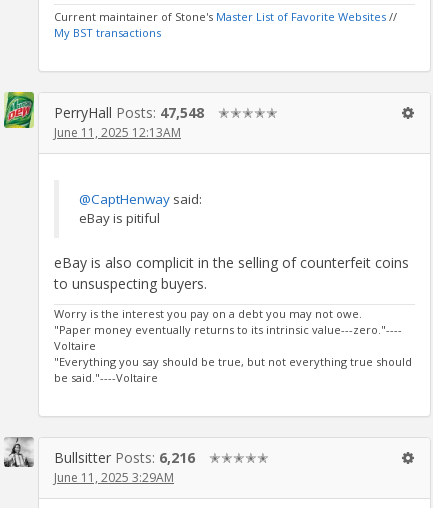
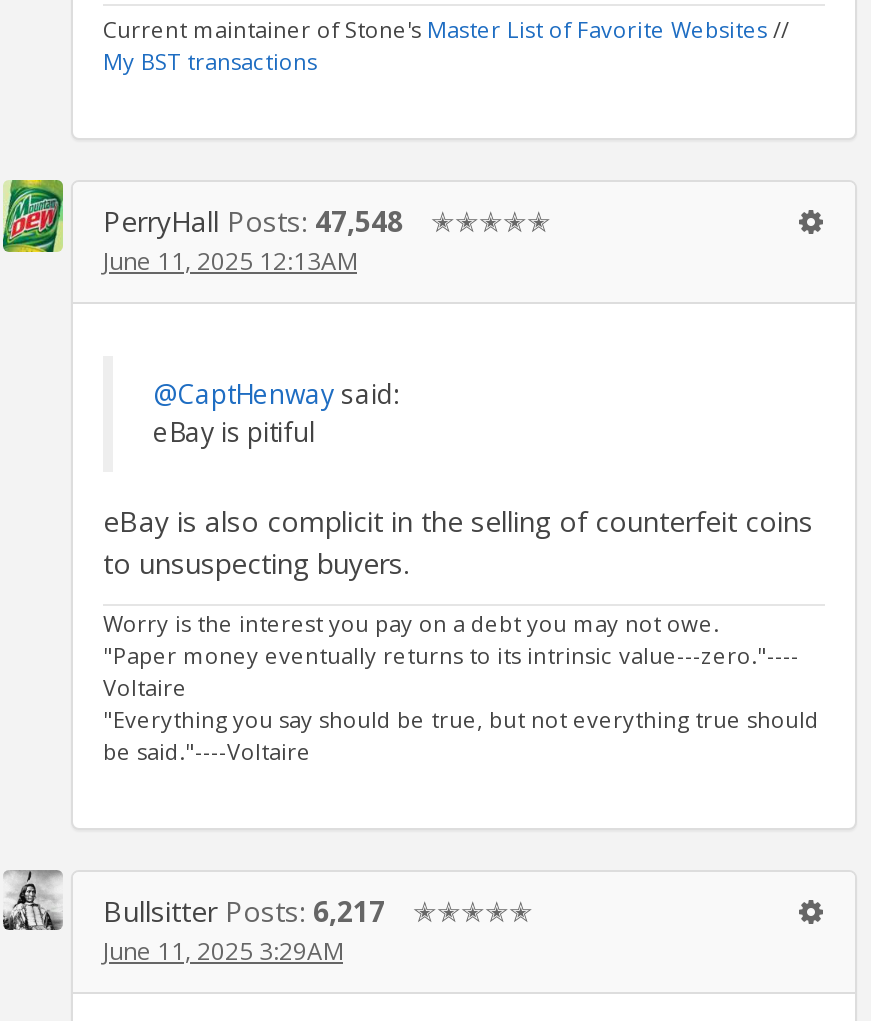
- Bullsitter Posts: 6,216
+ Bullsitter Posts: 6,217
